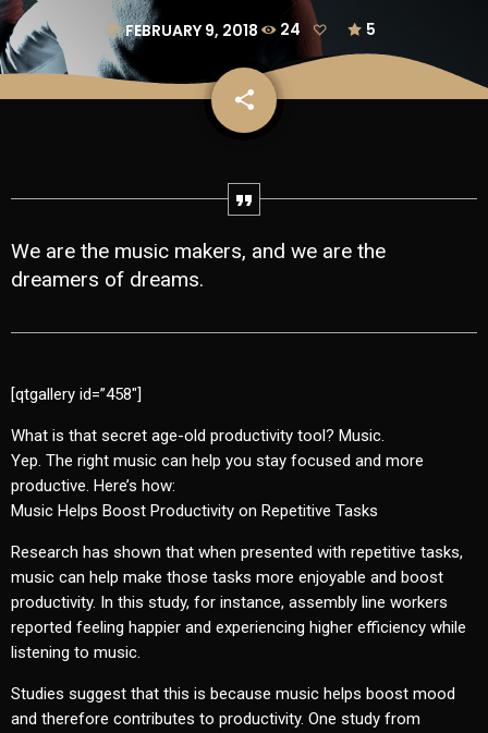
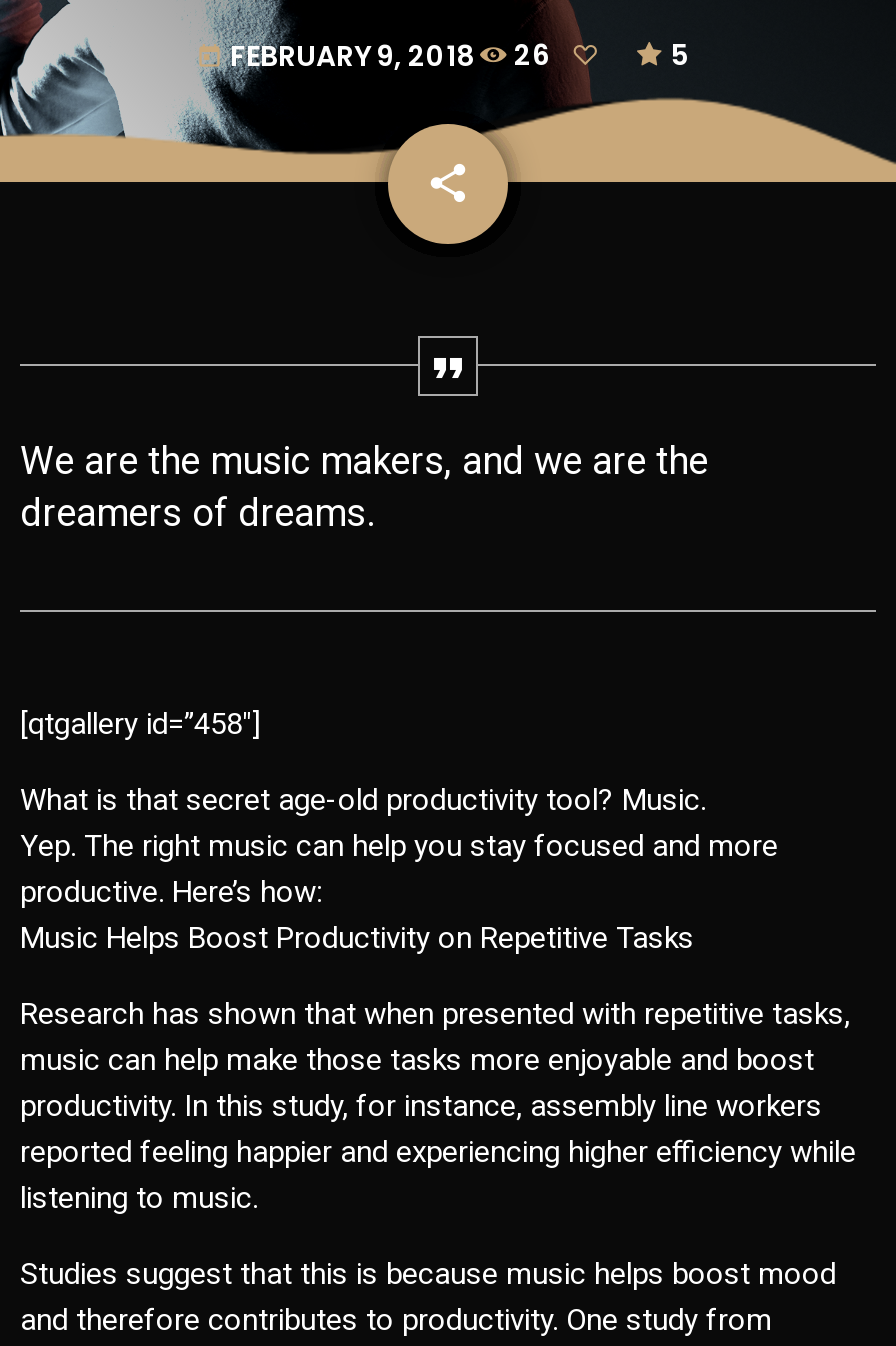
- 24
+ 26
